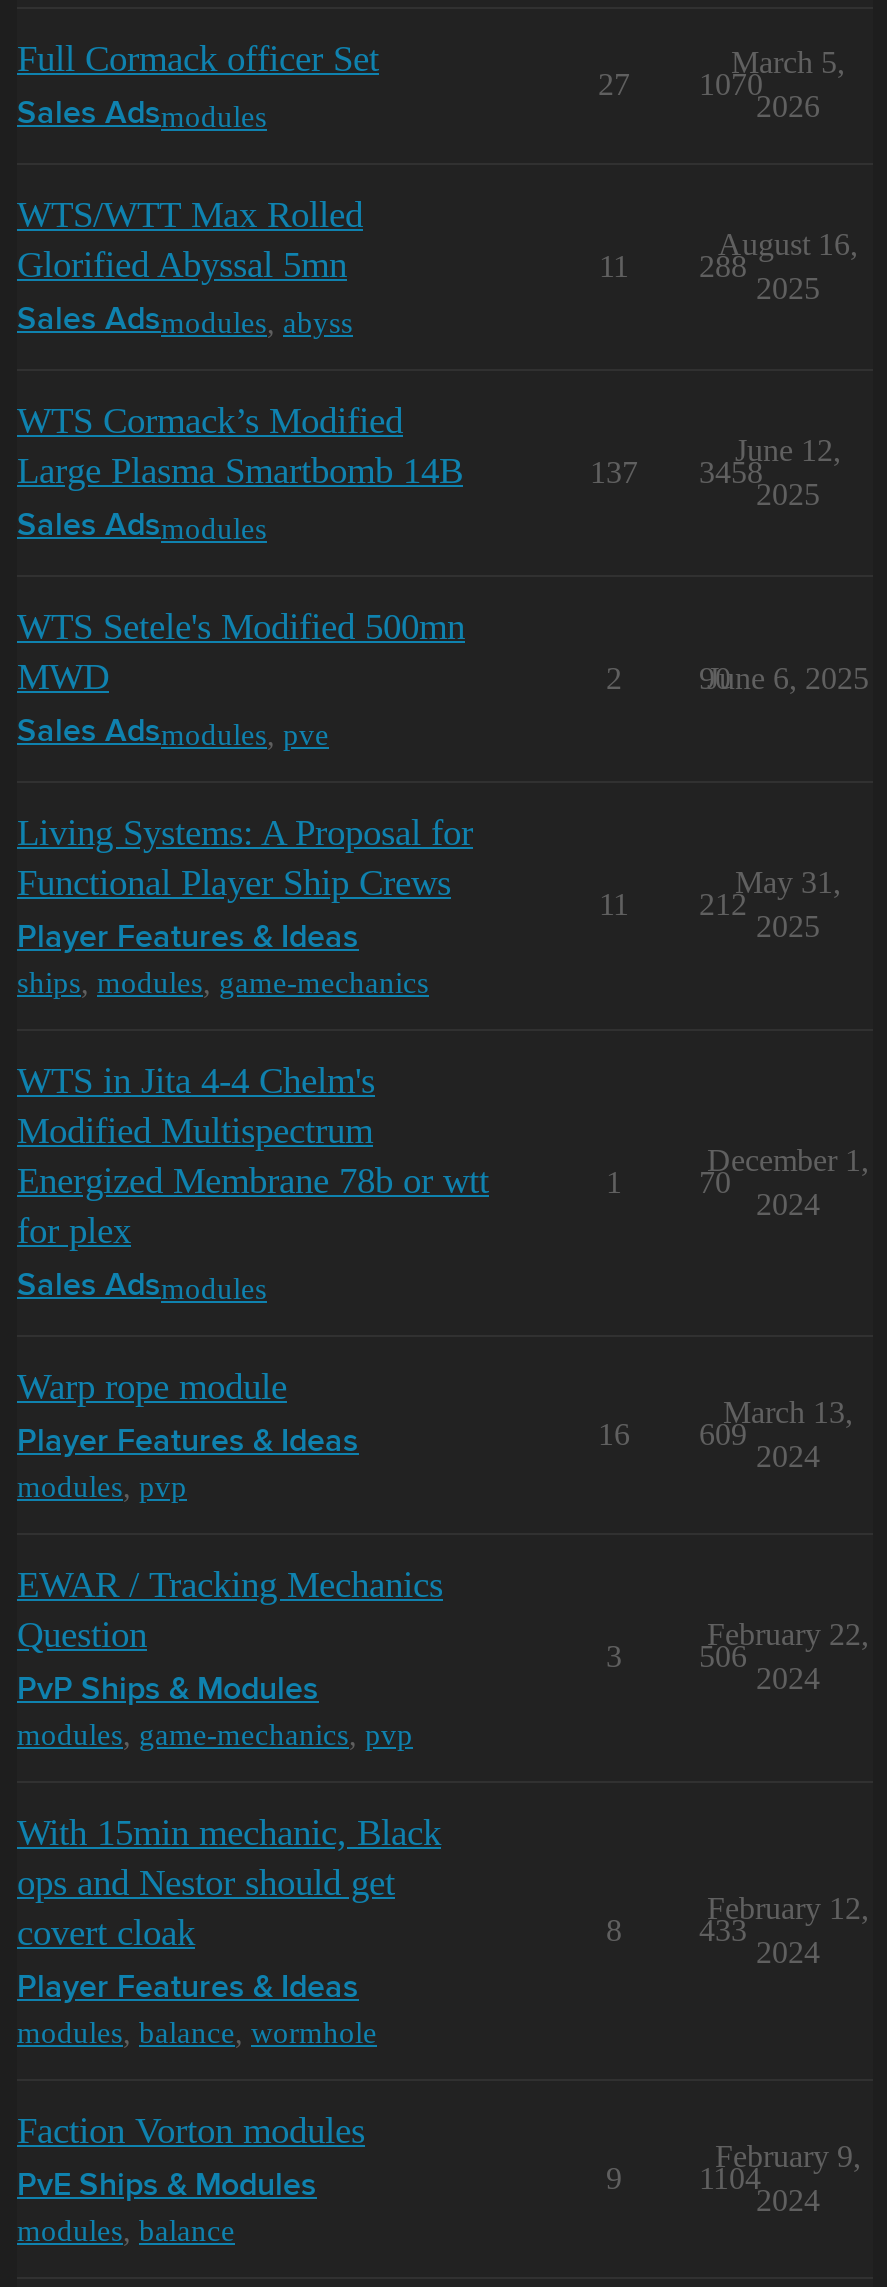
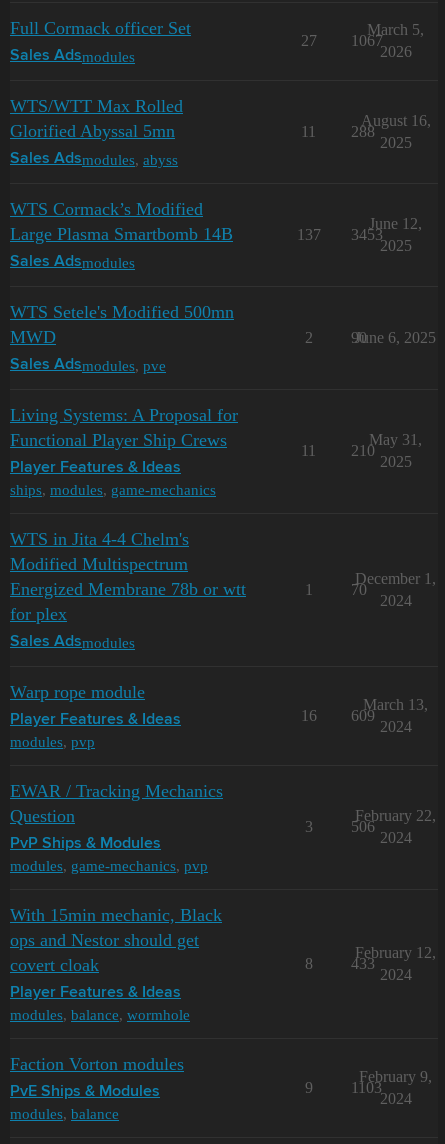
- 1070
+ 1067

- 137 3458
+ 137 3453

- 212
+ 210

- 1104
+ 1103
